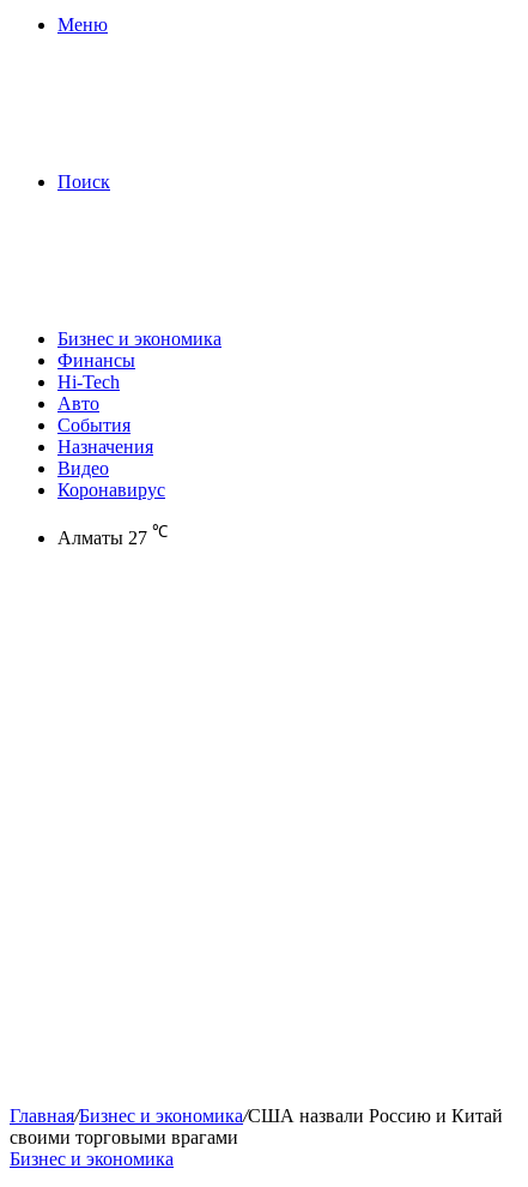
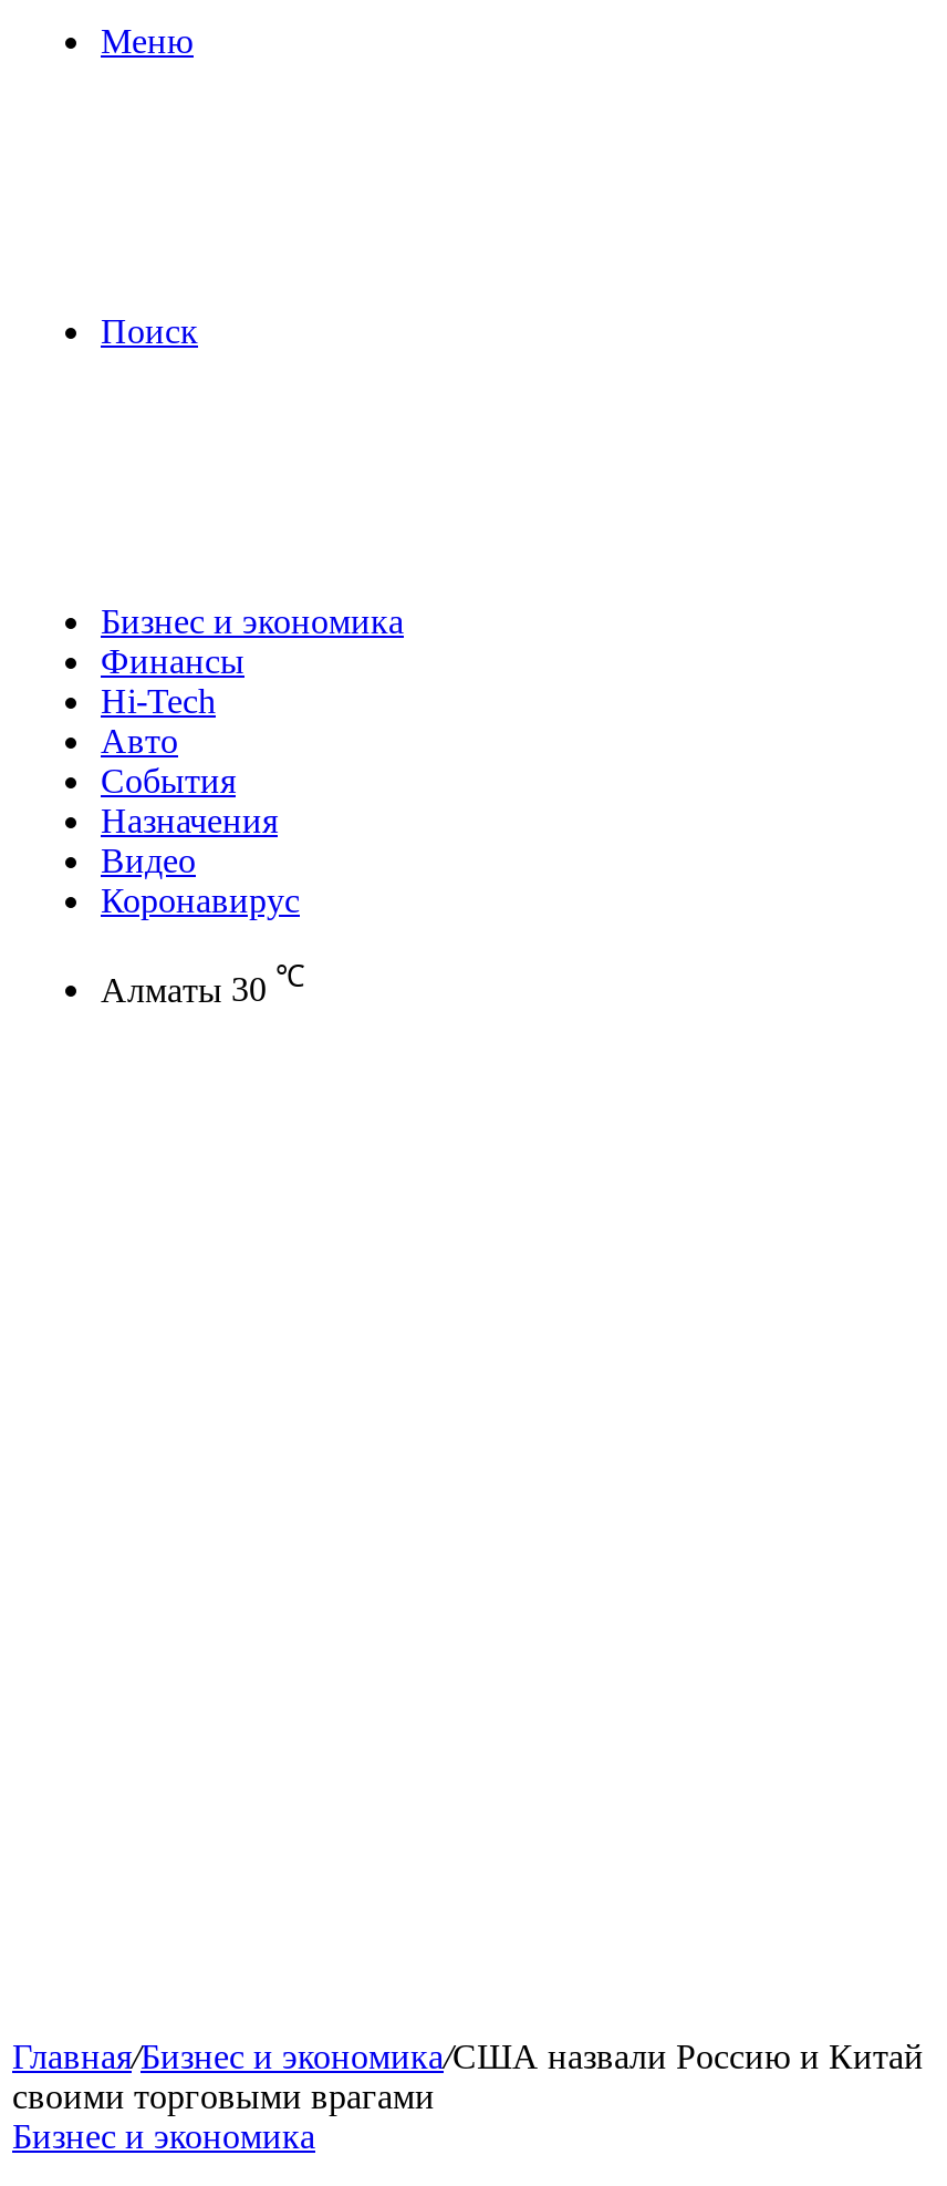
- Алматы 27 ℃
+ Алматы 30 ℃
